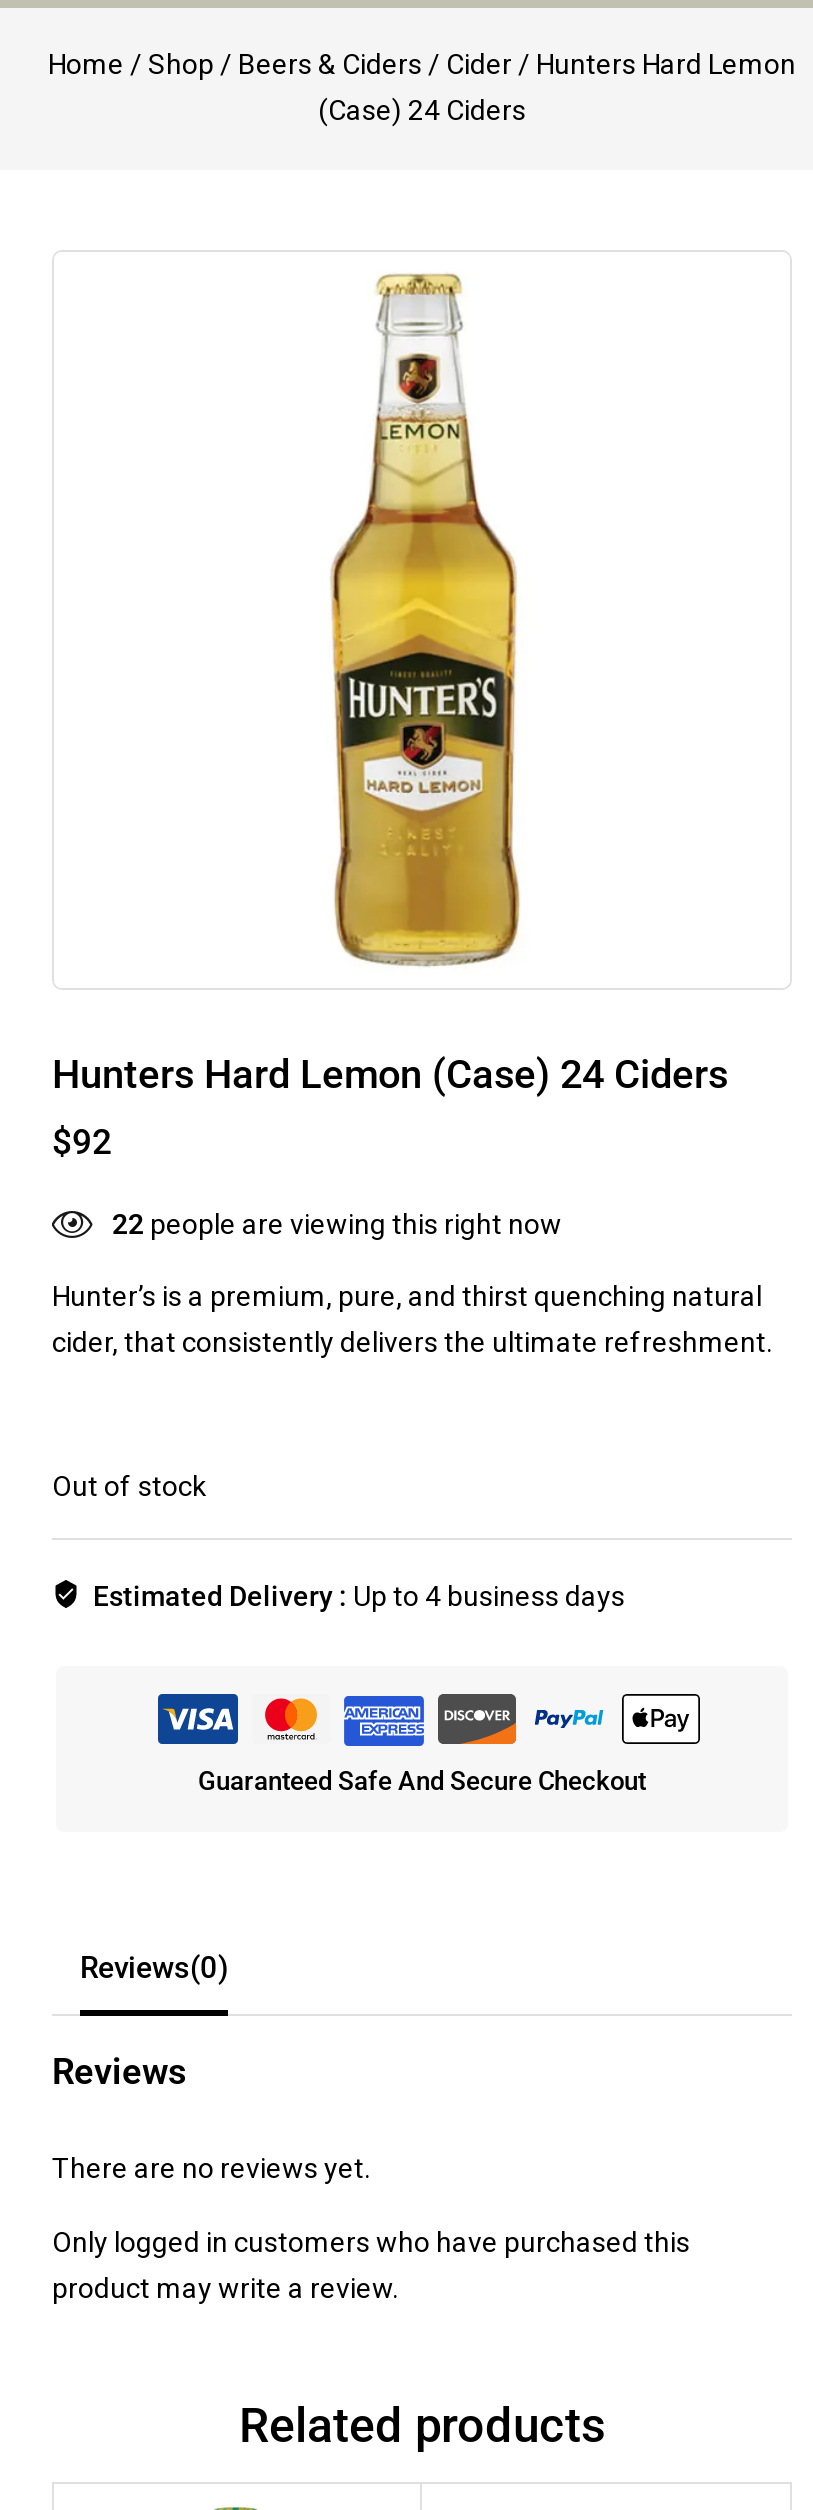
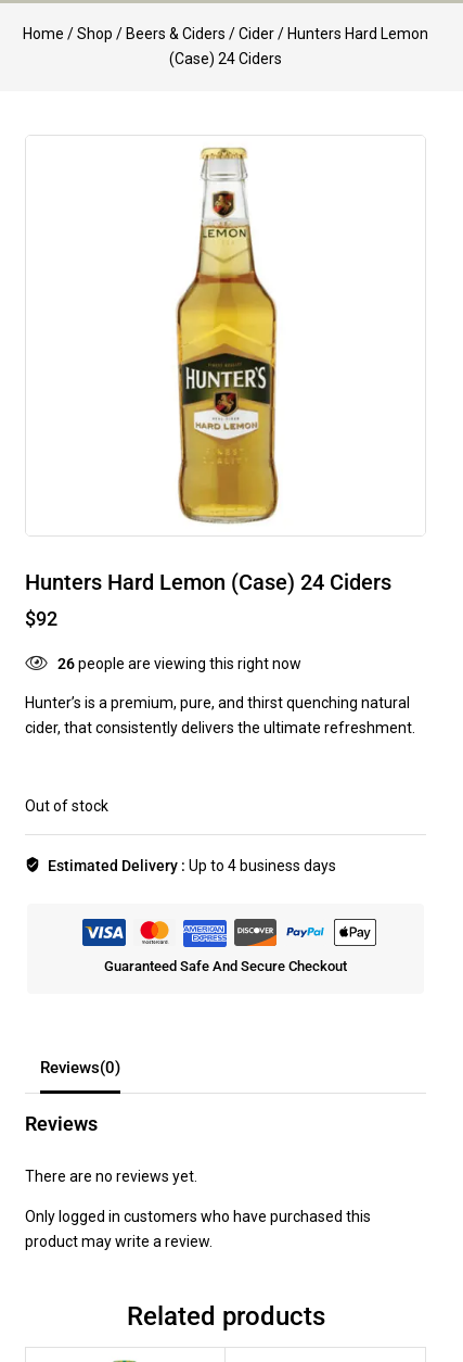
- 22 people are viewing this right now
+ 26 people are viewing this right now
